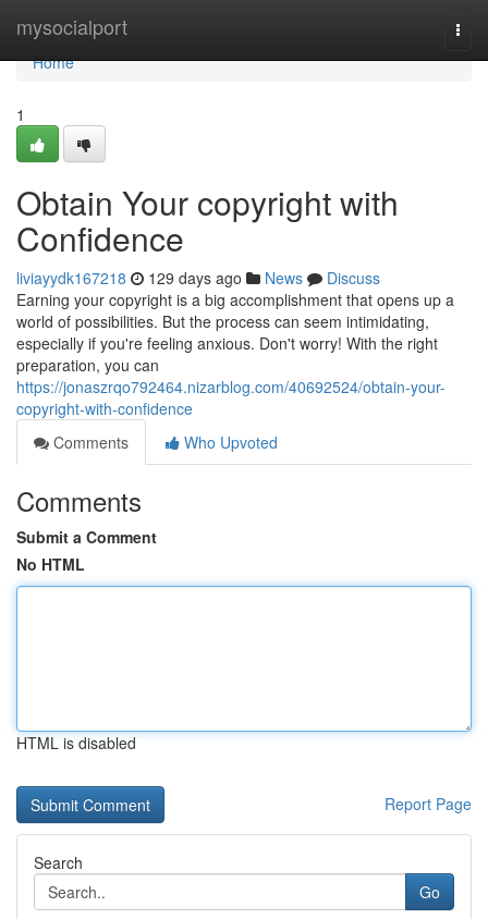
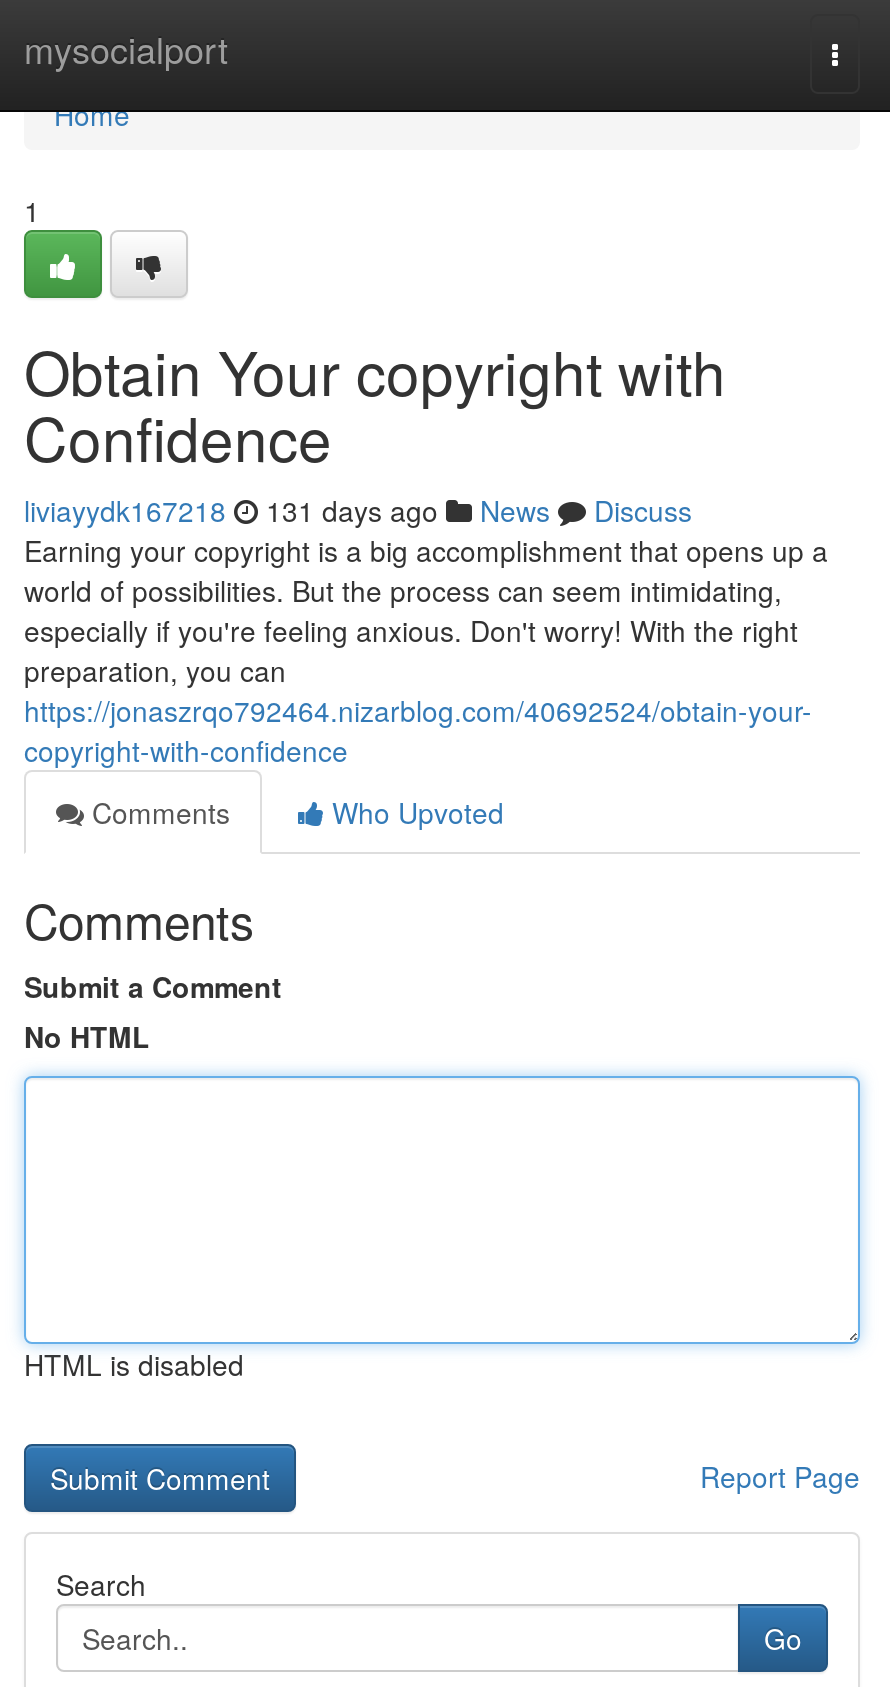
- liviayydk167218 129 days ago News Discuss
+ liviayydk167218 131 days ago News Discuss
